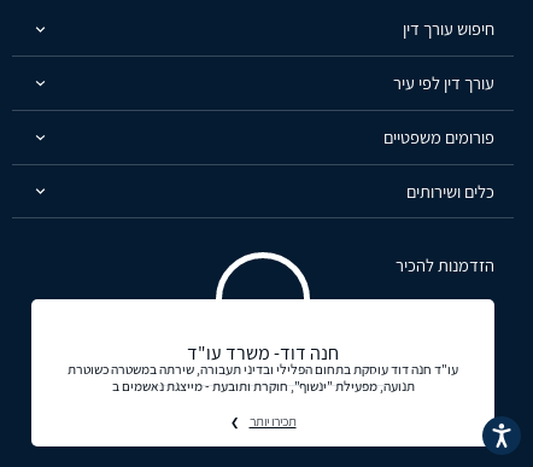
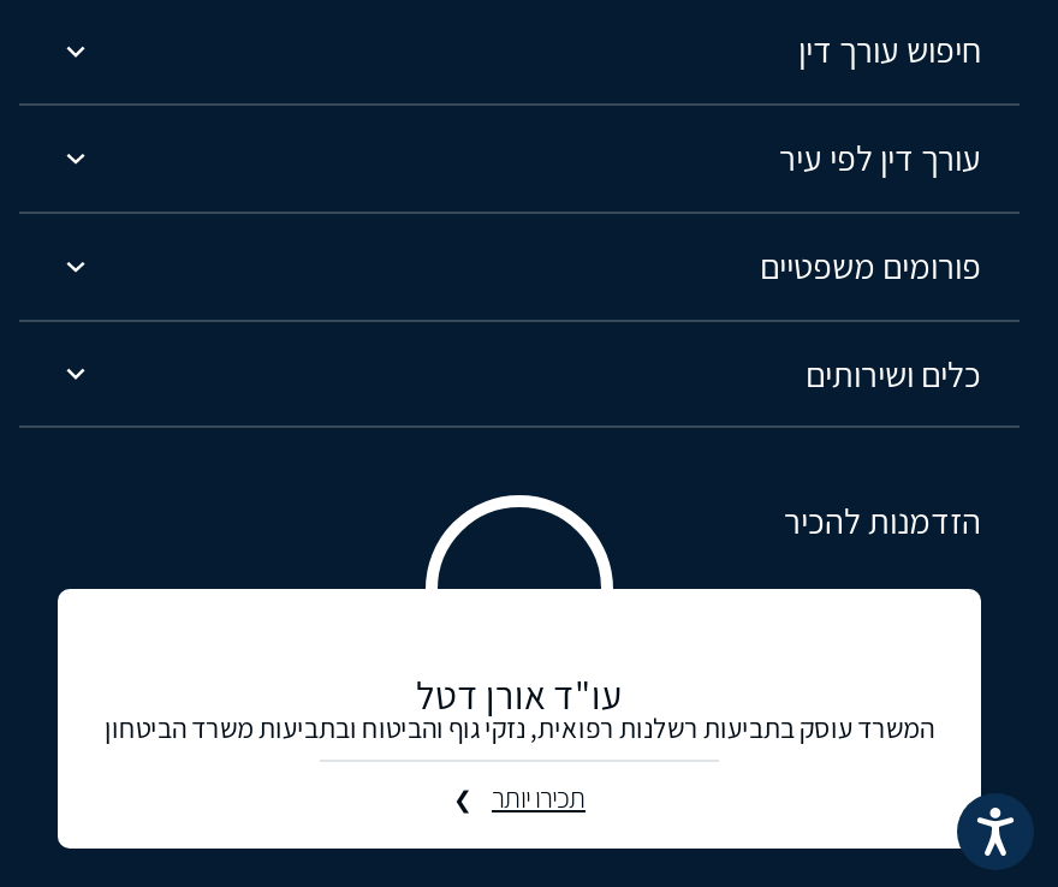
- חנה דוד- משרד עו"ד
- עו"ד חנה דוד עוסקת בתחום הפלילי ובדיני תעבורה, שירתה במשטרה כשוטרת
- תנועה, מפעילת "ינשוף", חוקרת ותובעת - מייצגת נאשמים ב
+ עו"ד אורן דטל
+ המשרד עוסק בתביעות רשלנות רפואית, נזקי גוף והביטוח ובתביעות משרד הביטחון
